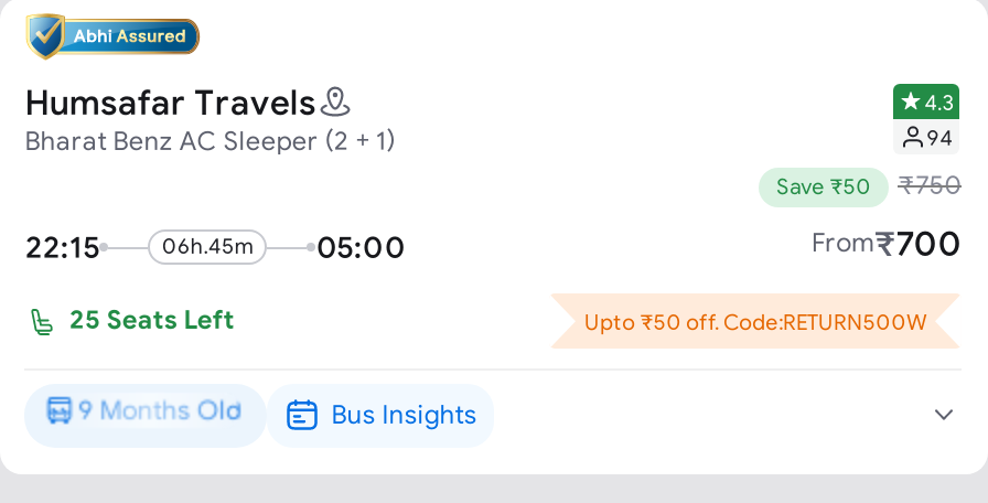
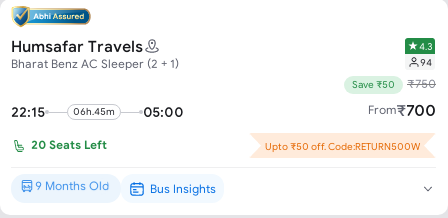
- 25 Seats Left
+ 20 Seats Left
